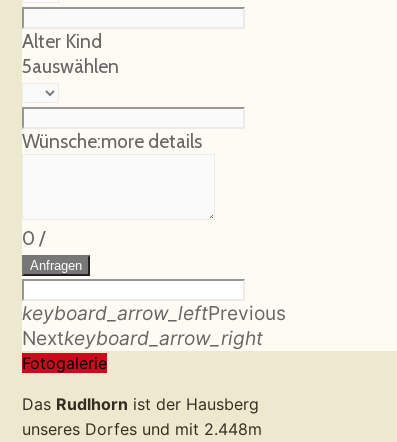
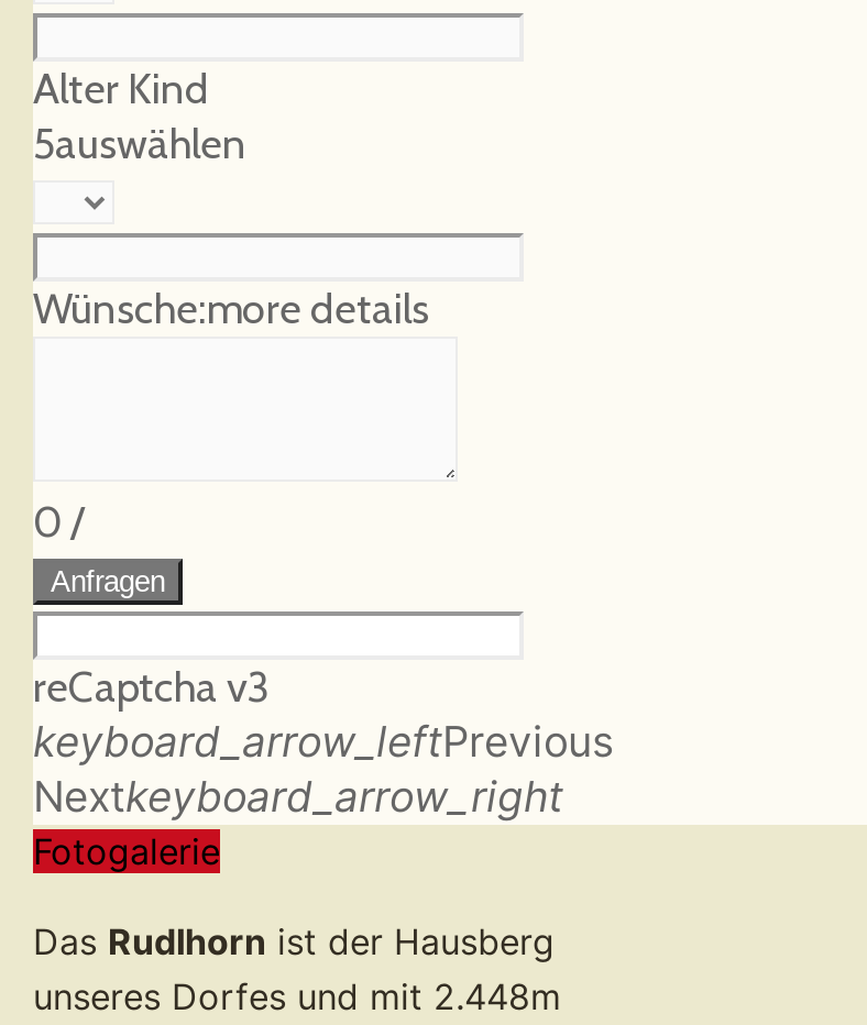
+ reCaptcha v3
